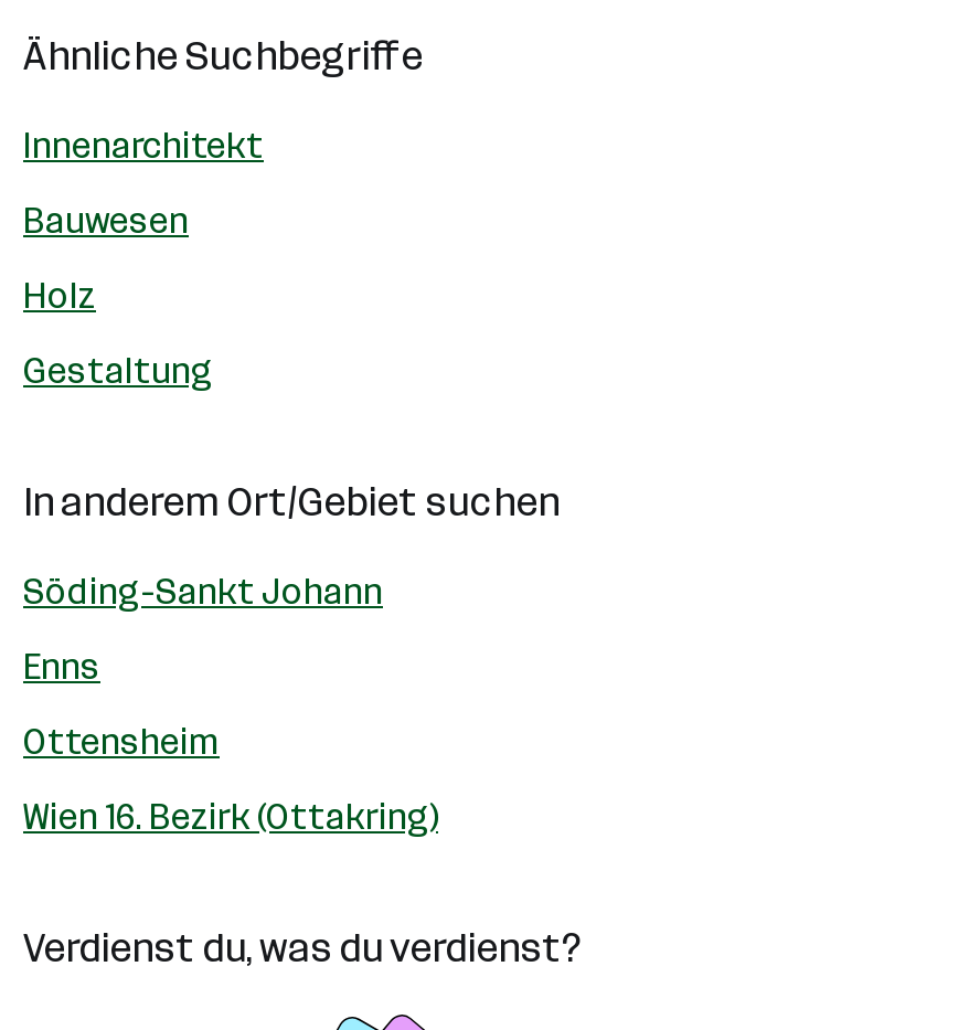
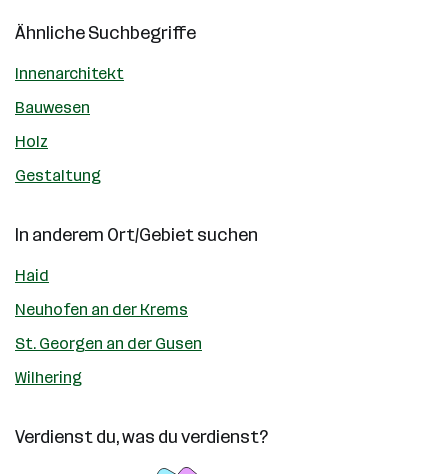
- Söding-Sankt Johann
+ Haid

- Enns
+ Neuhofen an der Krems

- Ottensheim
+ St. Georgen an der Gusen

- Wien 16. Bezirk (Ottakring)
+ Wilhering
